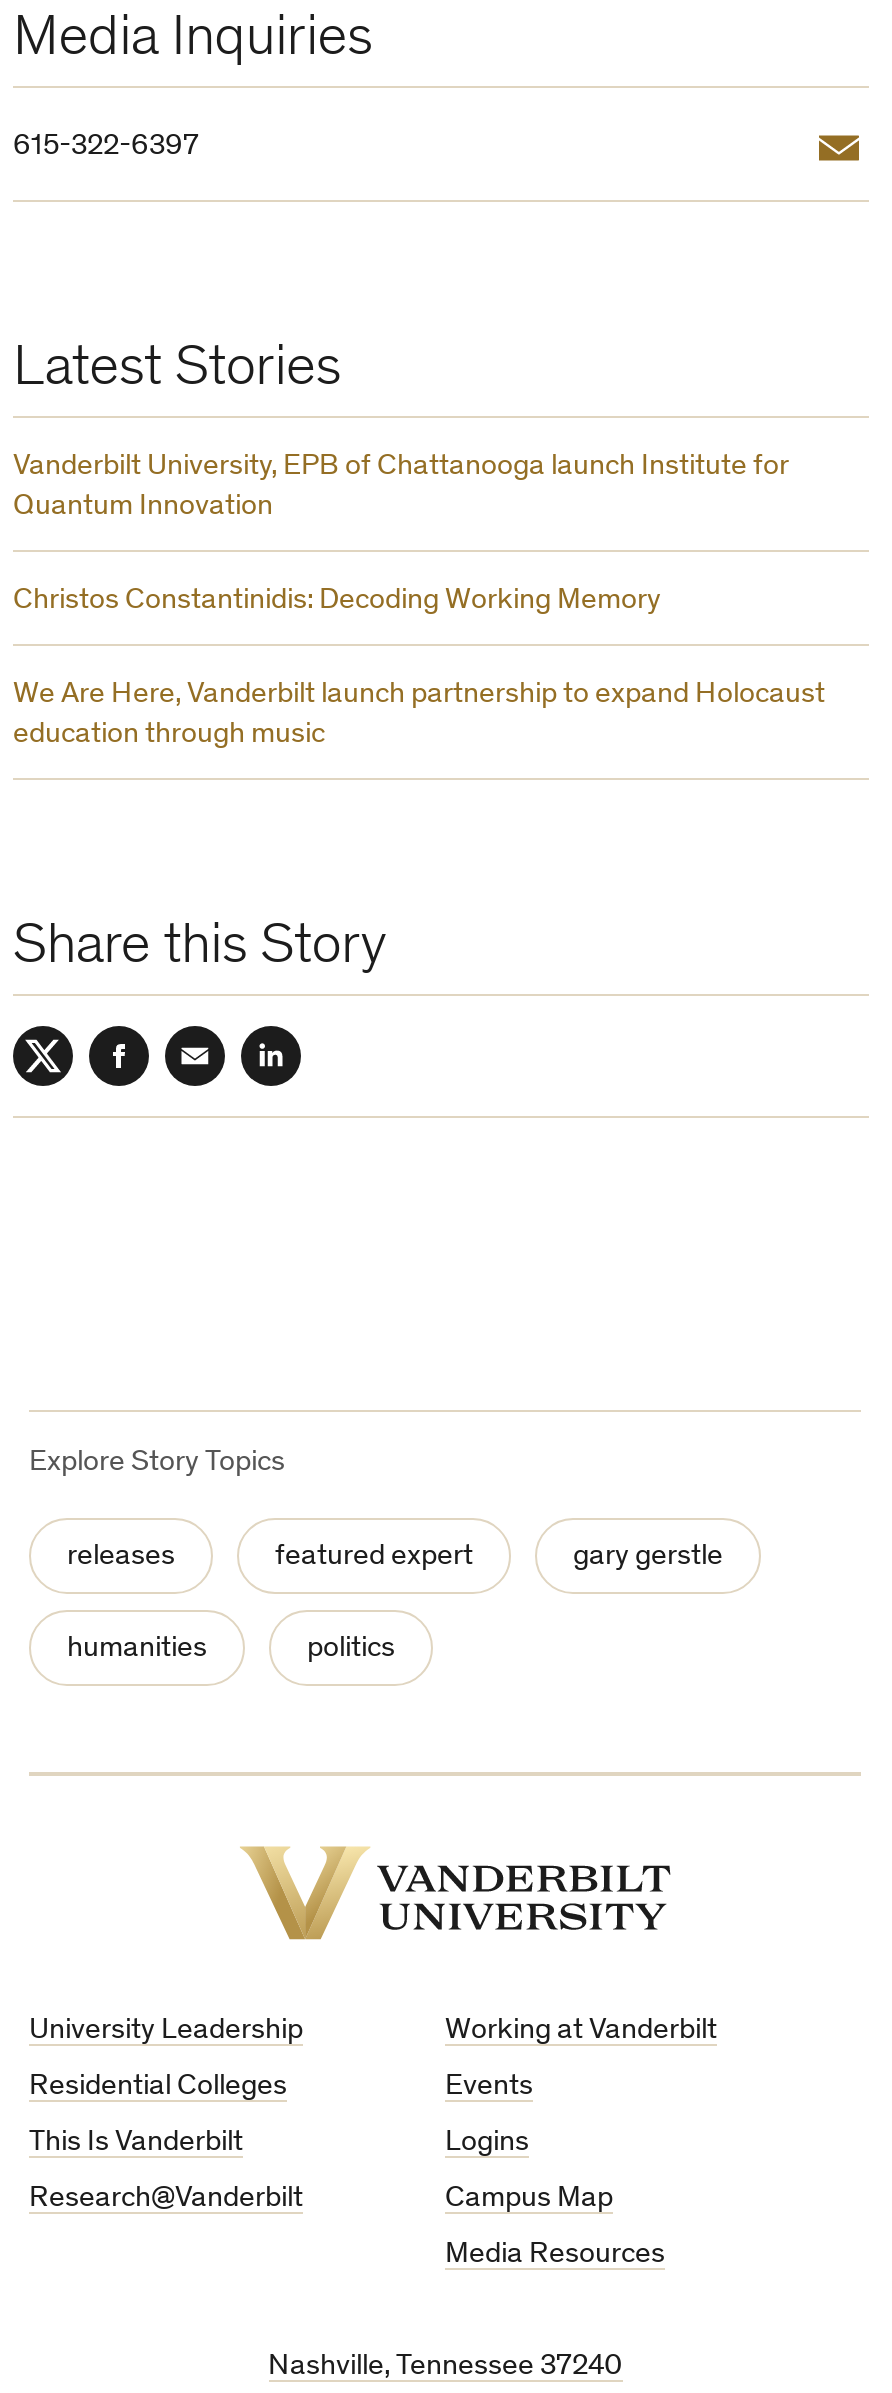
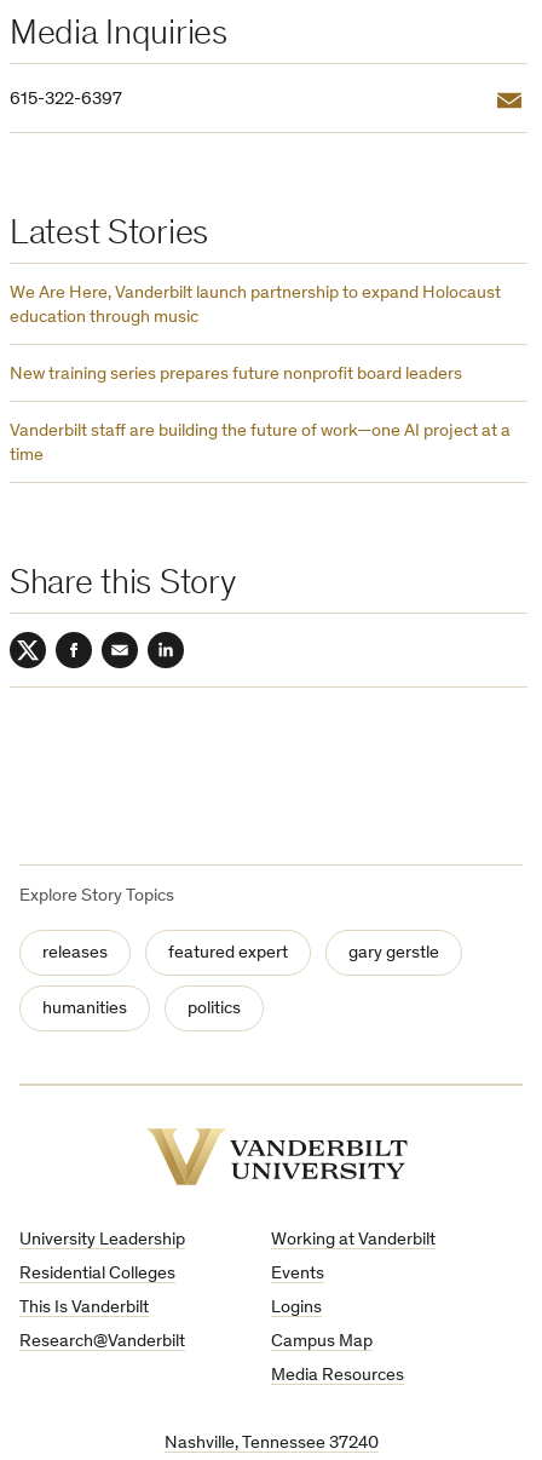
- Vanderbilt University, EPB of Chattanooga launch Institute for
- Quantum Innovation
- Christos Constantinidis: Decoding Working Memory

moved up: We Are Here, Vanderbilt launch partnership to expand Holocaust | education through music

+ New training series prepares future nonprofit board leaders
+ Vanderbilt staff are building the future of work—one AI project at a
+ time
